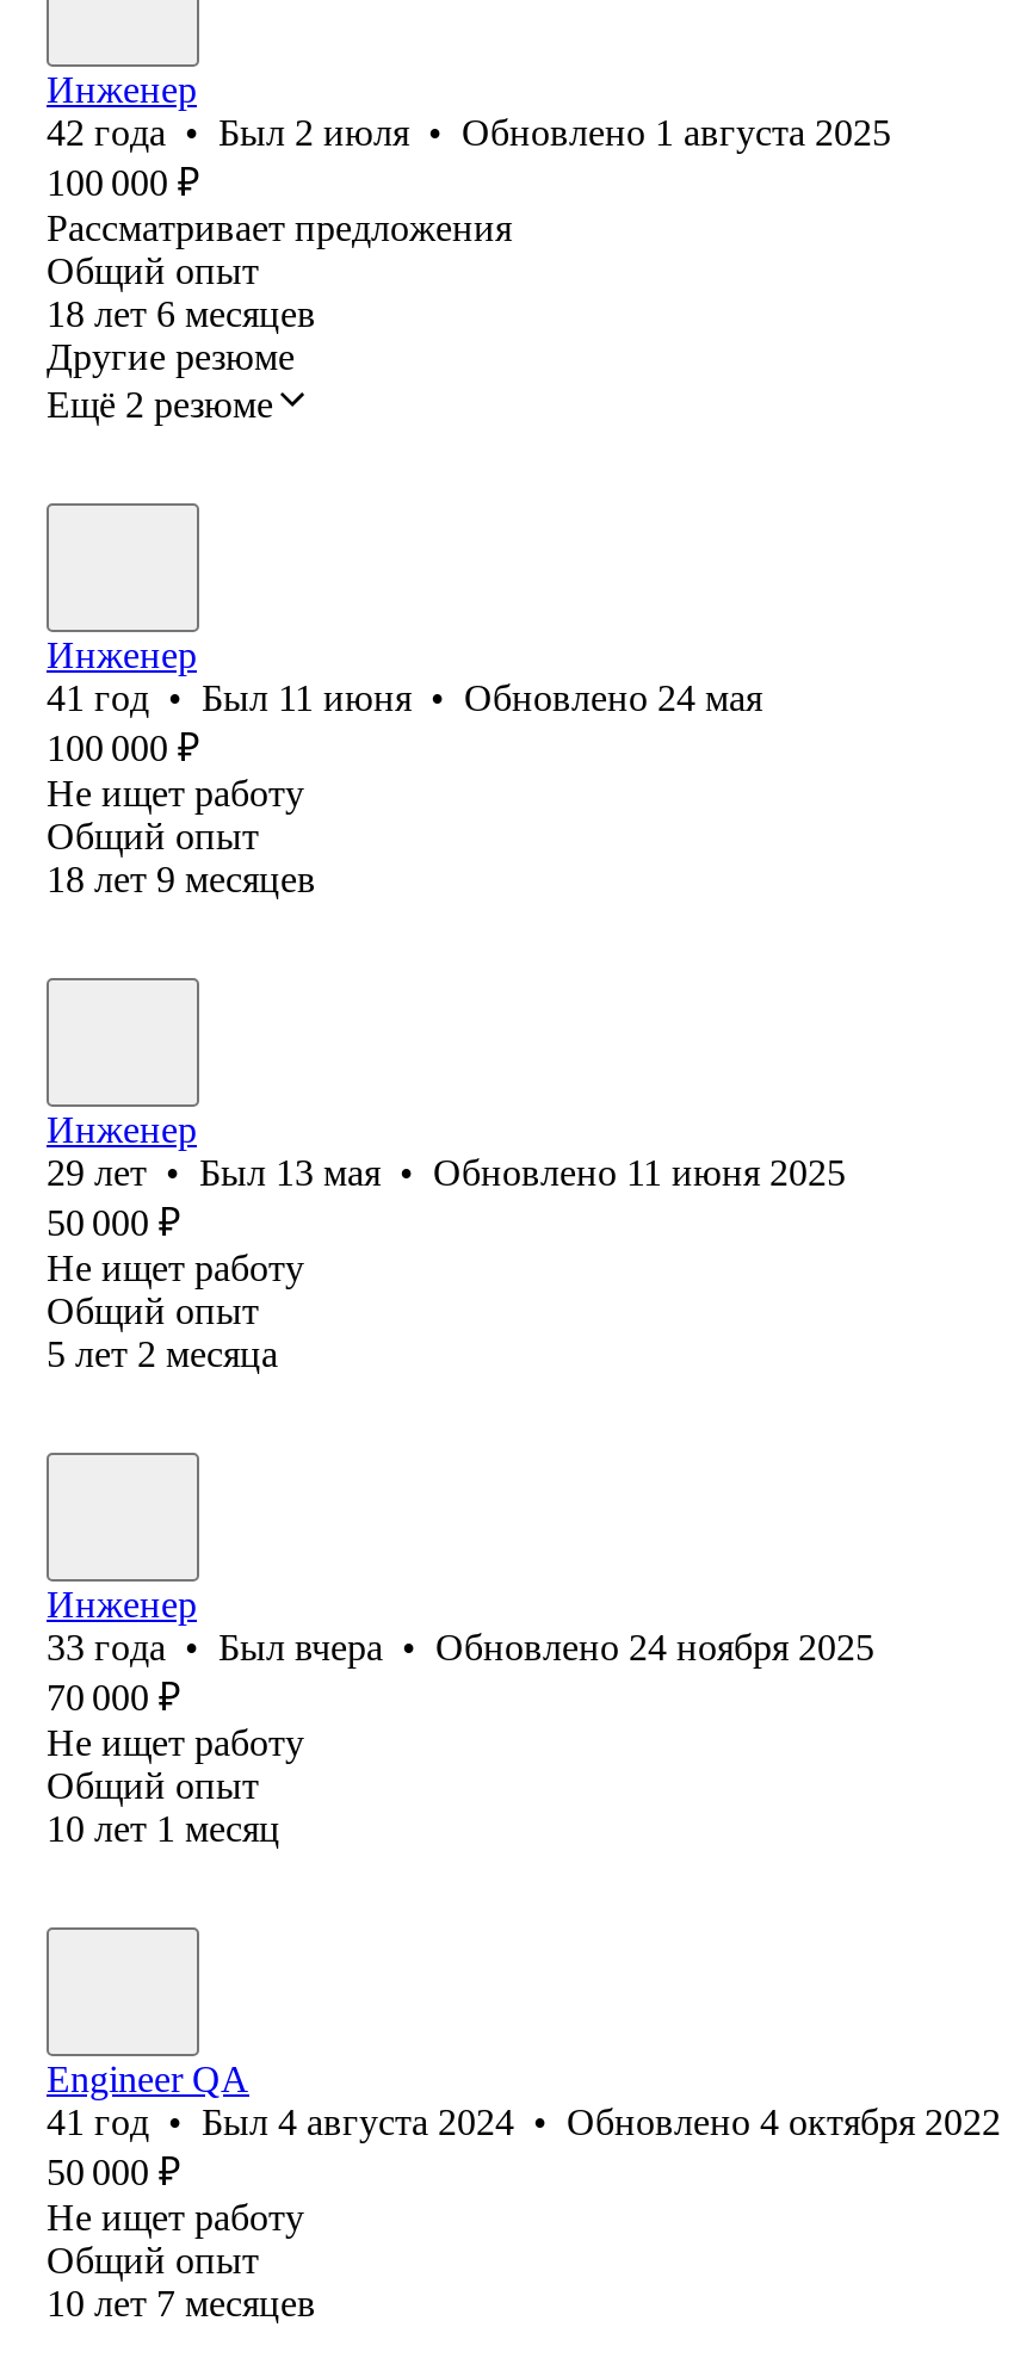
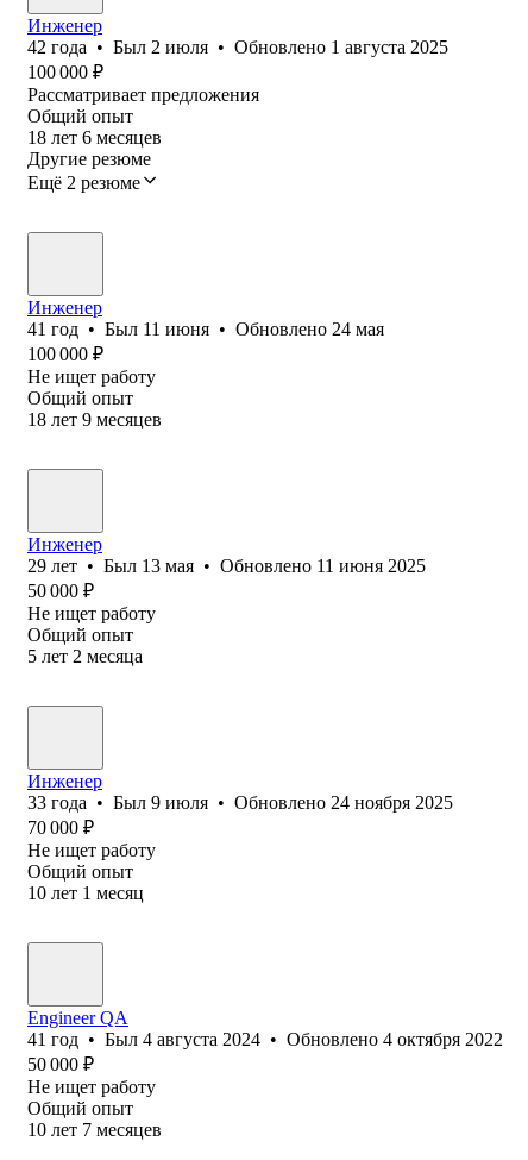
- 33 года • Был вчера • Обновлено 24 ноября 2025
+ 33 года • Был 9 июля • Обновлено 24 ноября 2025
